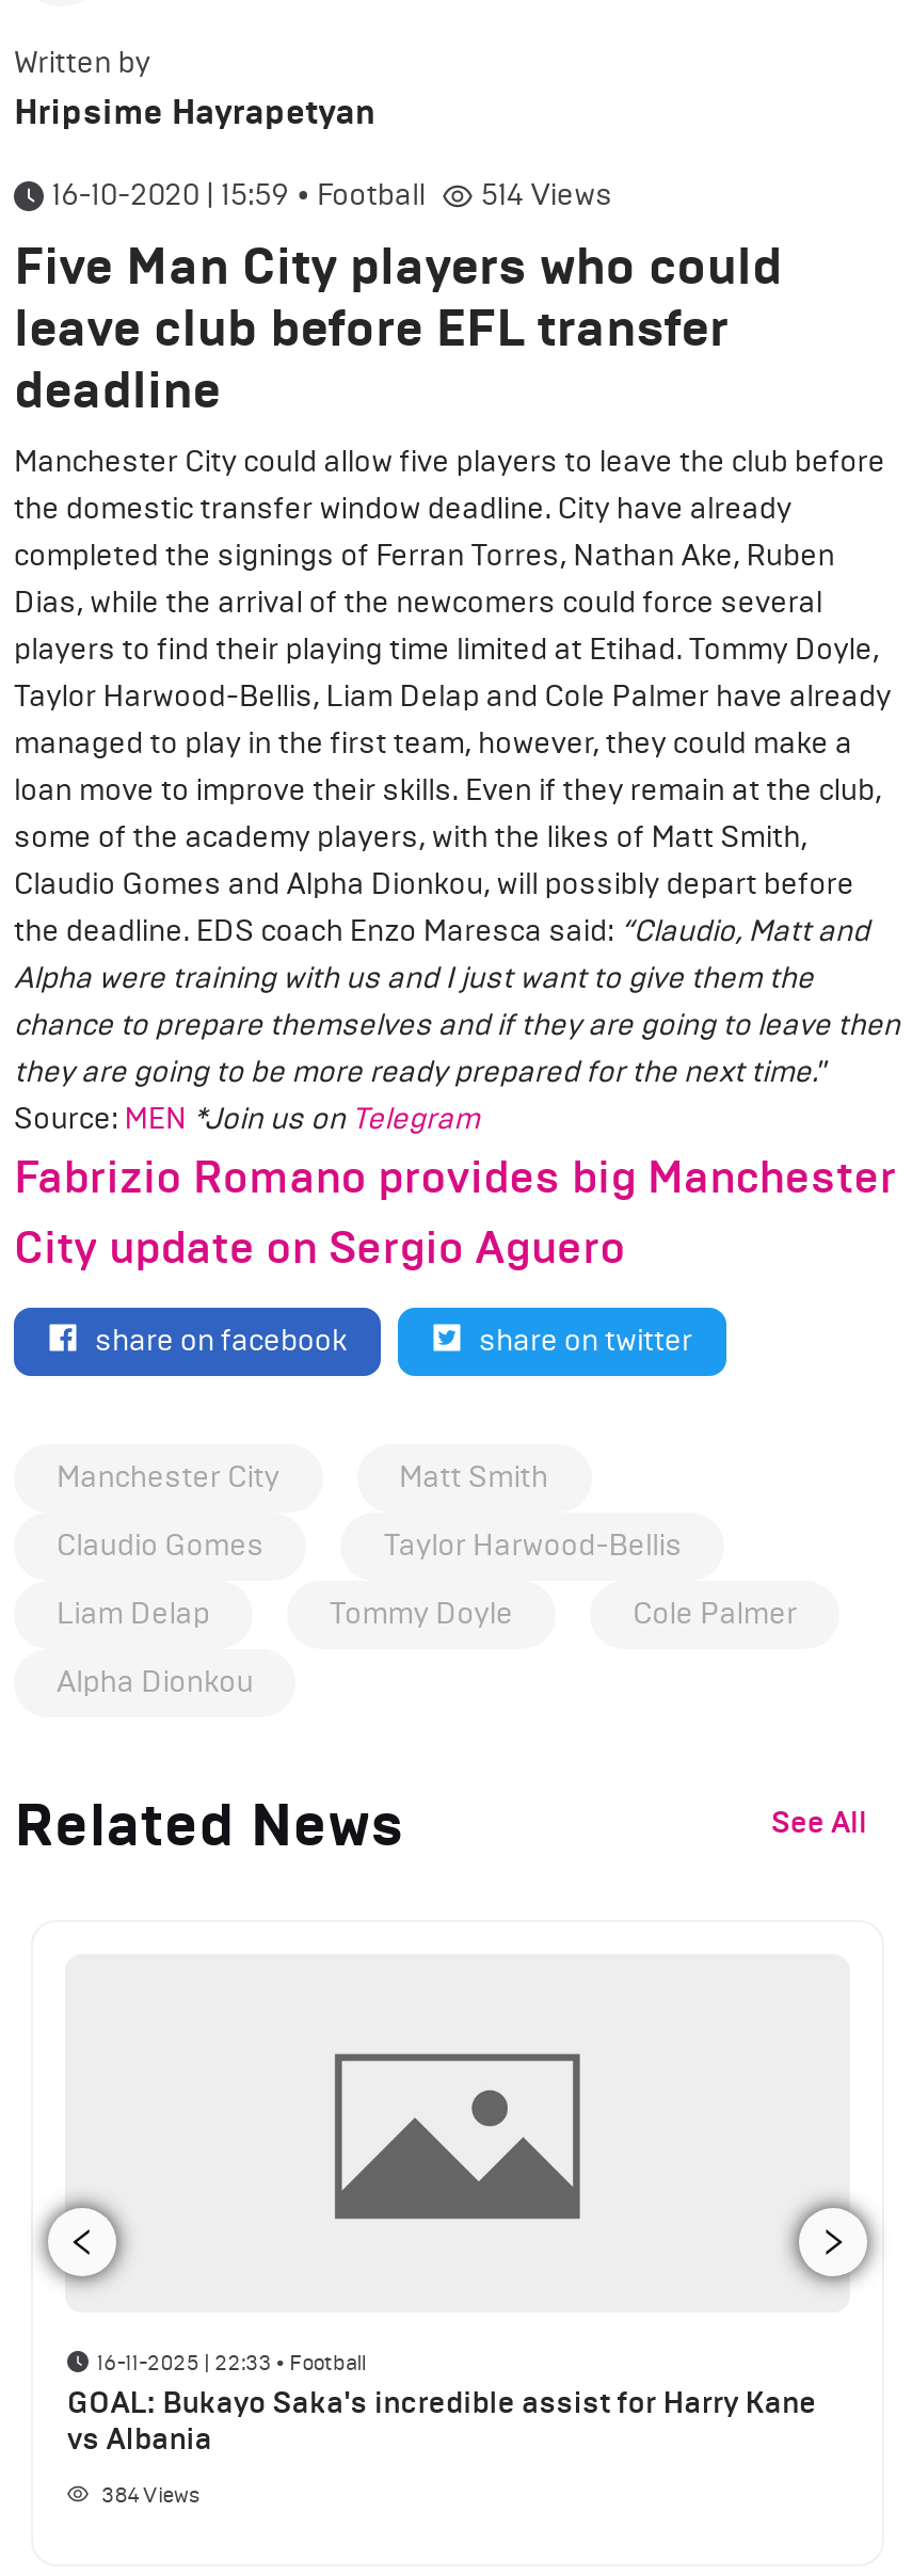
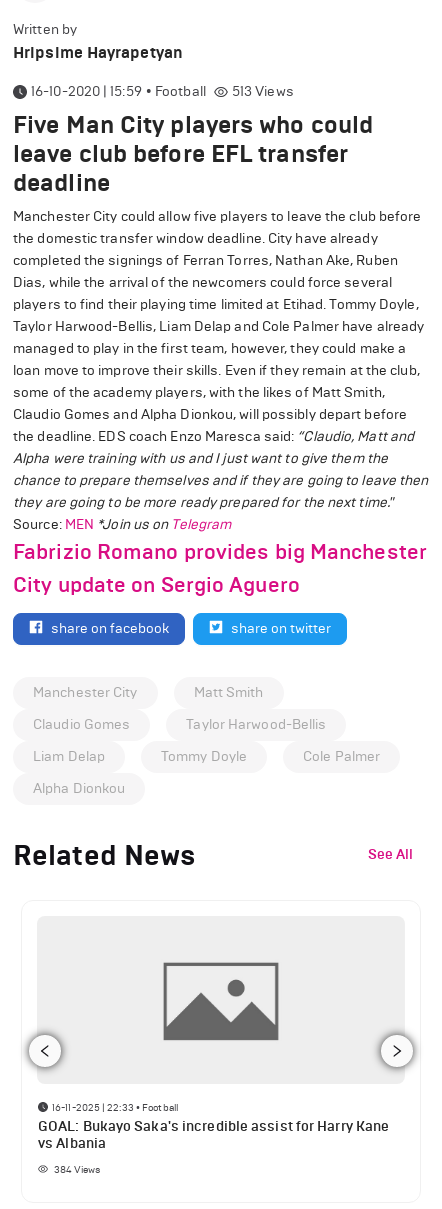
- 514 Views
+ 513 Views
